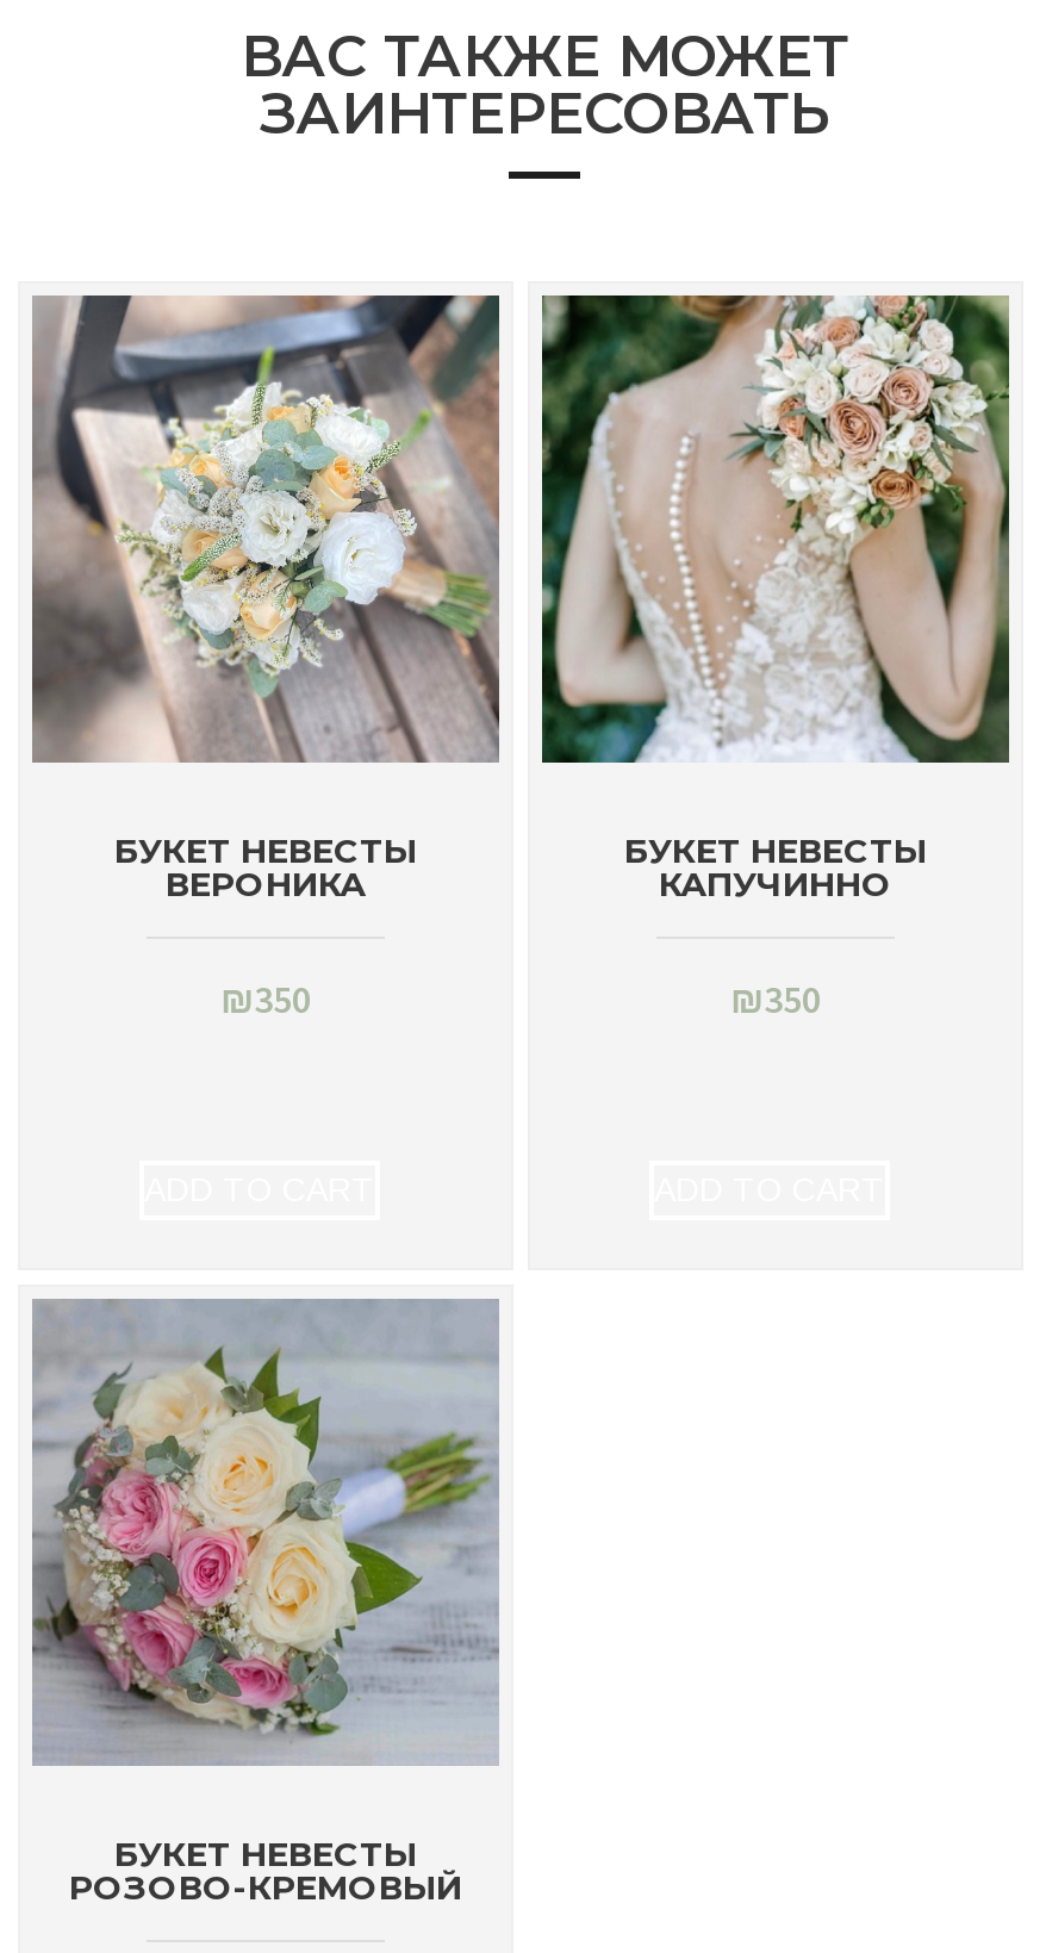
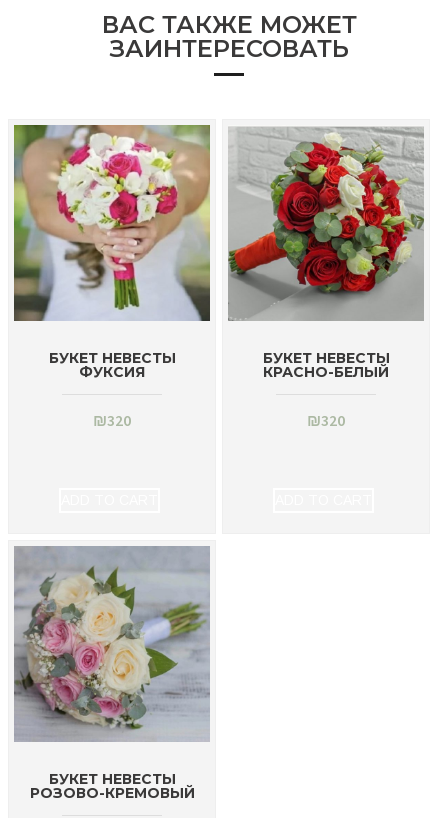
- [image]
+ [image]

- [image]
+ [image]

- ВЕРОНИКА
+ ФУКСИЯ

- КАПУЧИННО
+ КРАСНО-БЕЛЫЙ

- ₪350
+ ₪320

- ₪350
+ ₪320
